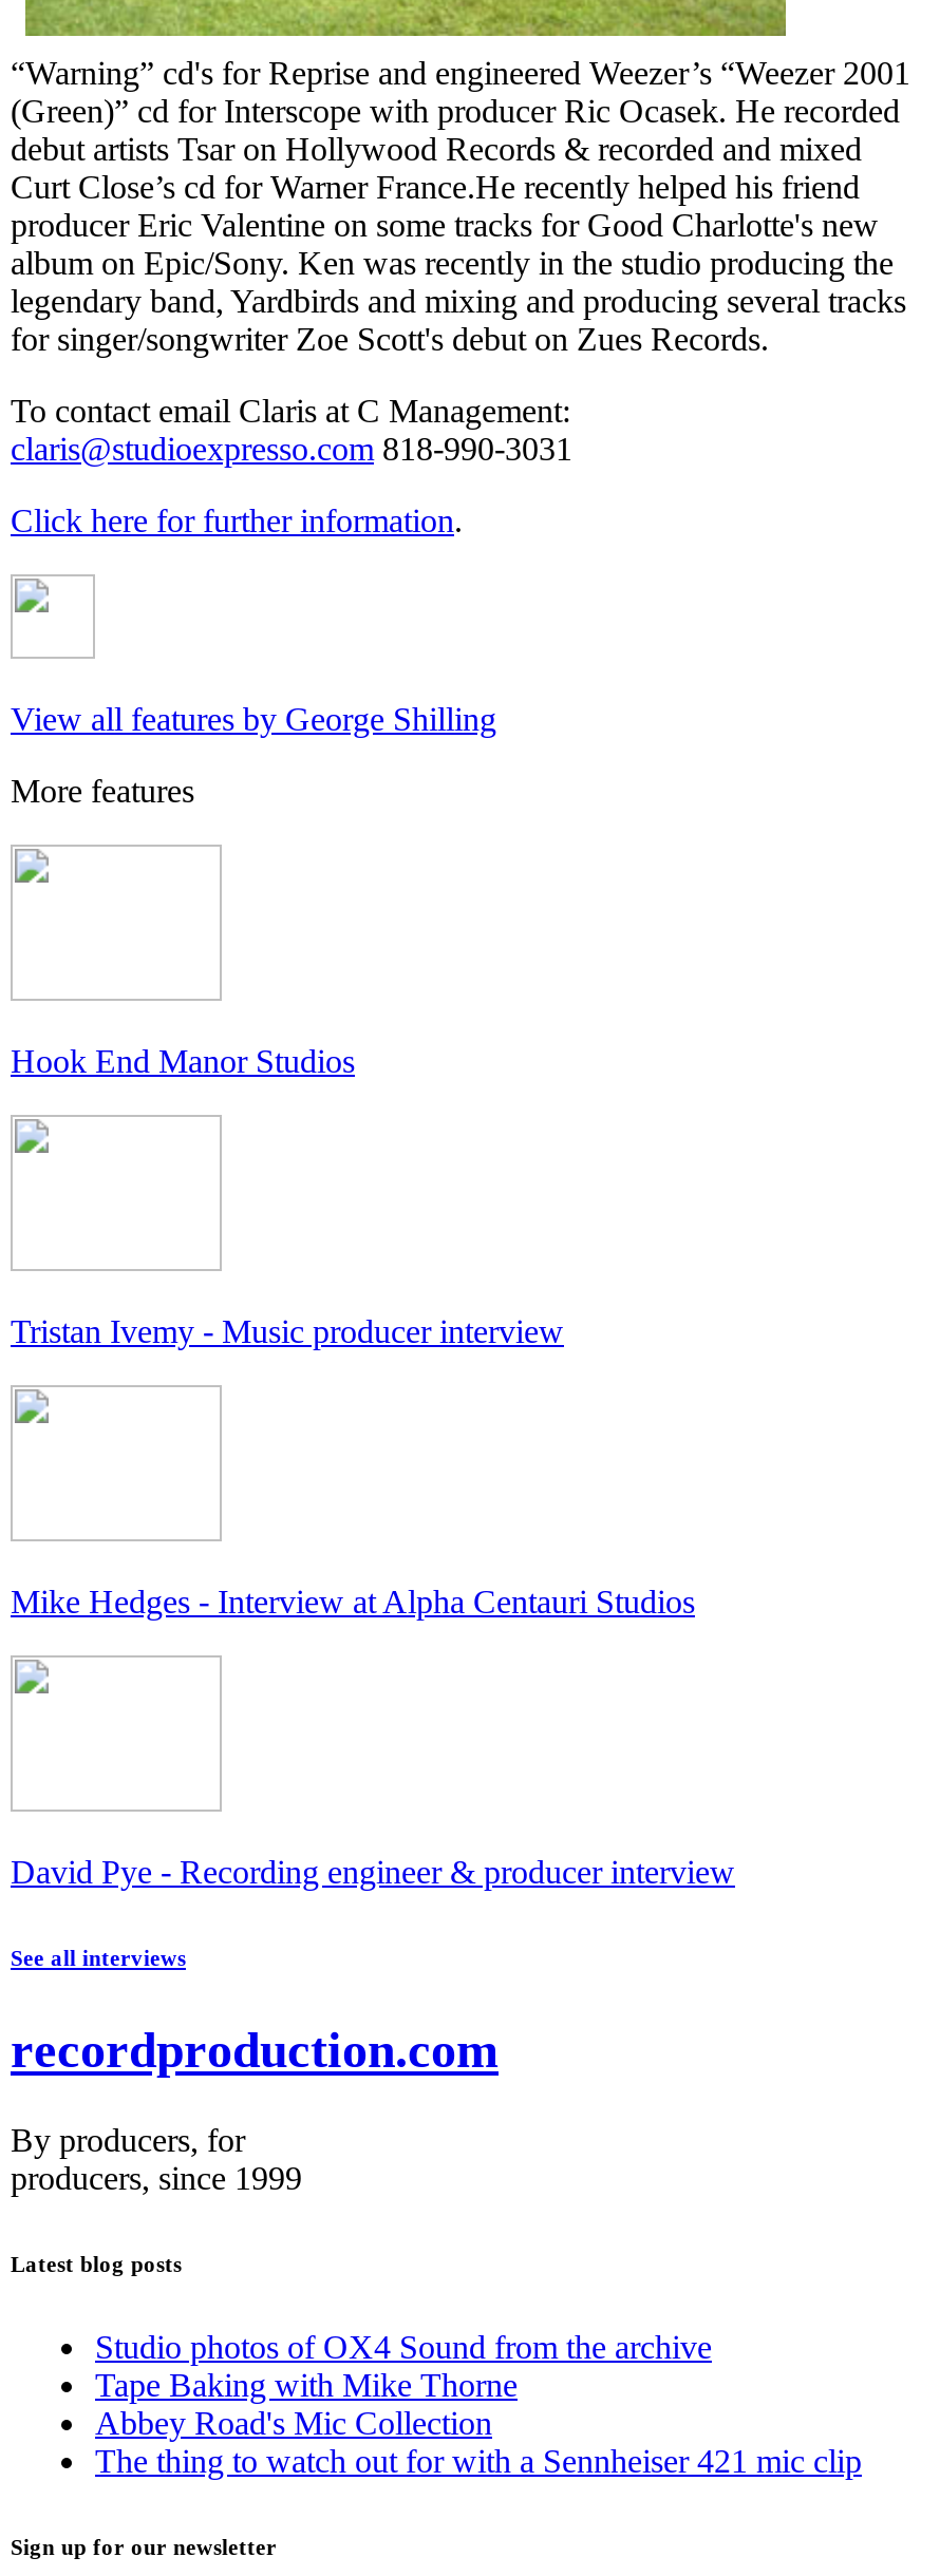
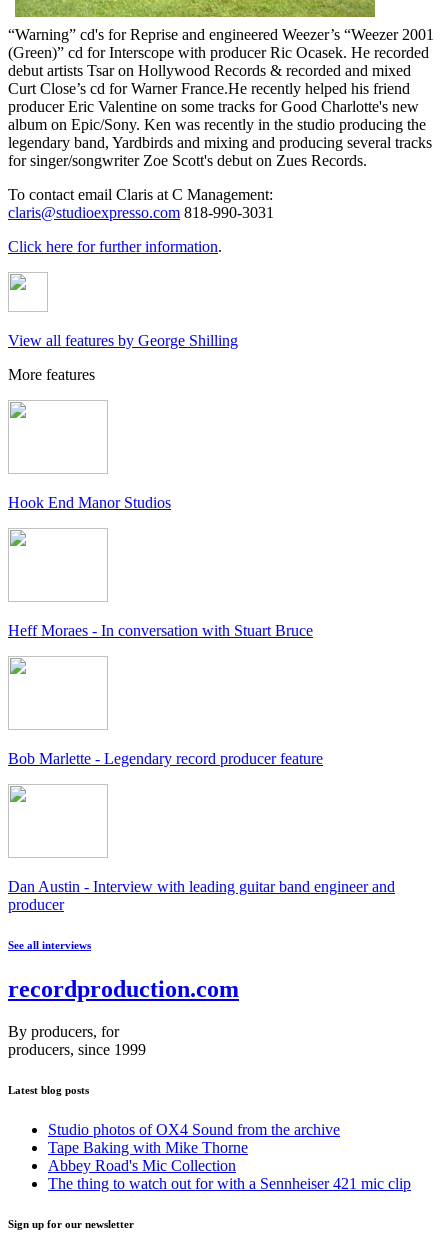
- Tristan Ivemy - Music producer interview
+ Heff Moraes - In conversation with Stuart Bruce

- Mike Hedges - Interview at Alpha Centauri Studios
+ Bob Marlette - Legendary record producer feature

- David Pye - Recording engineer & producer interview
+ Dan Austin - Interview with leading guitar band engineer and
+ producer
